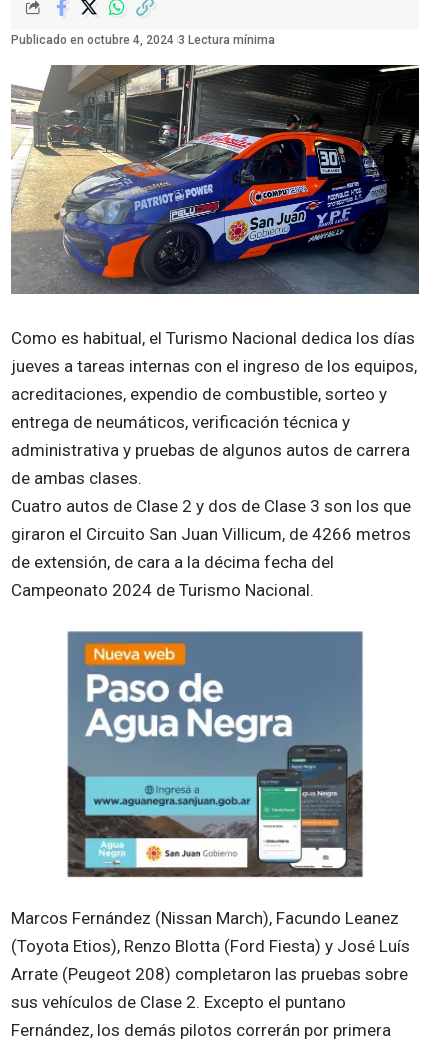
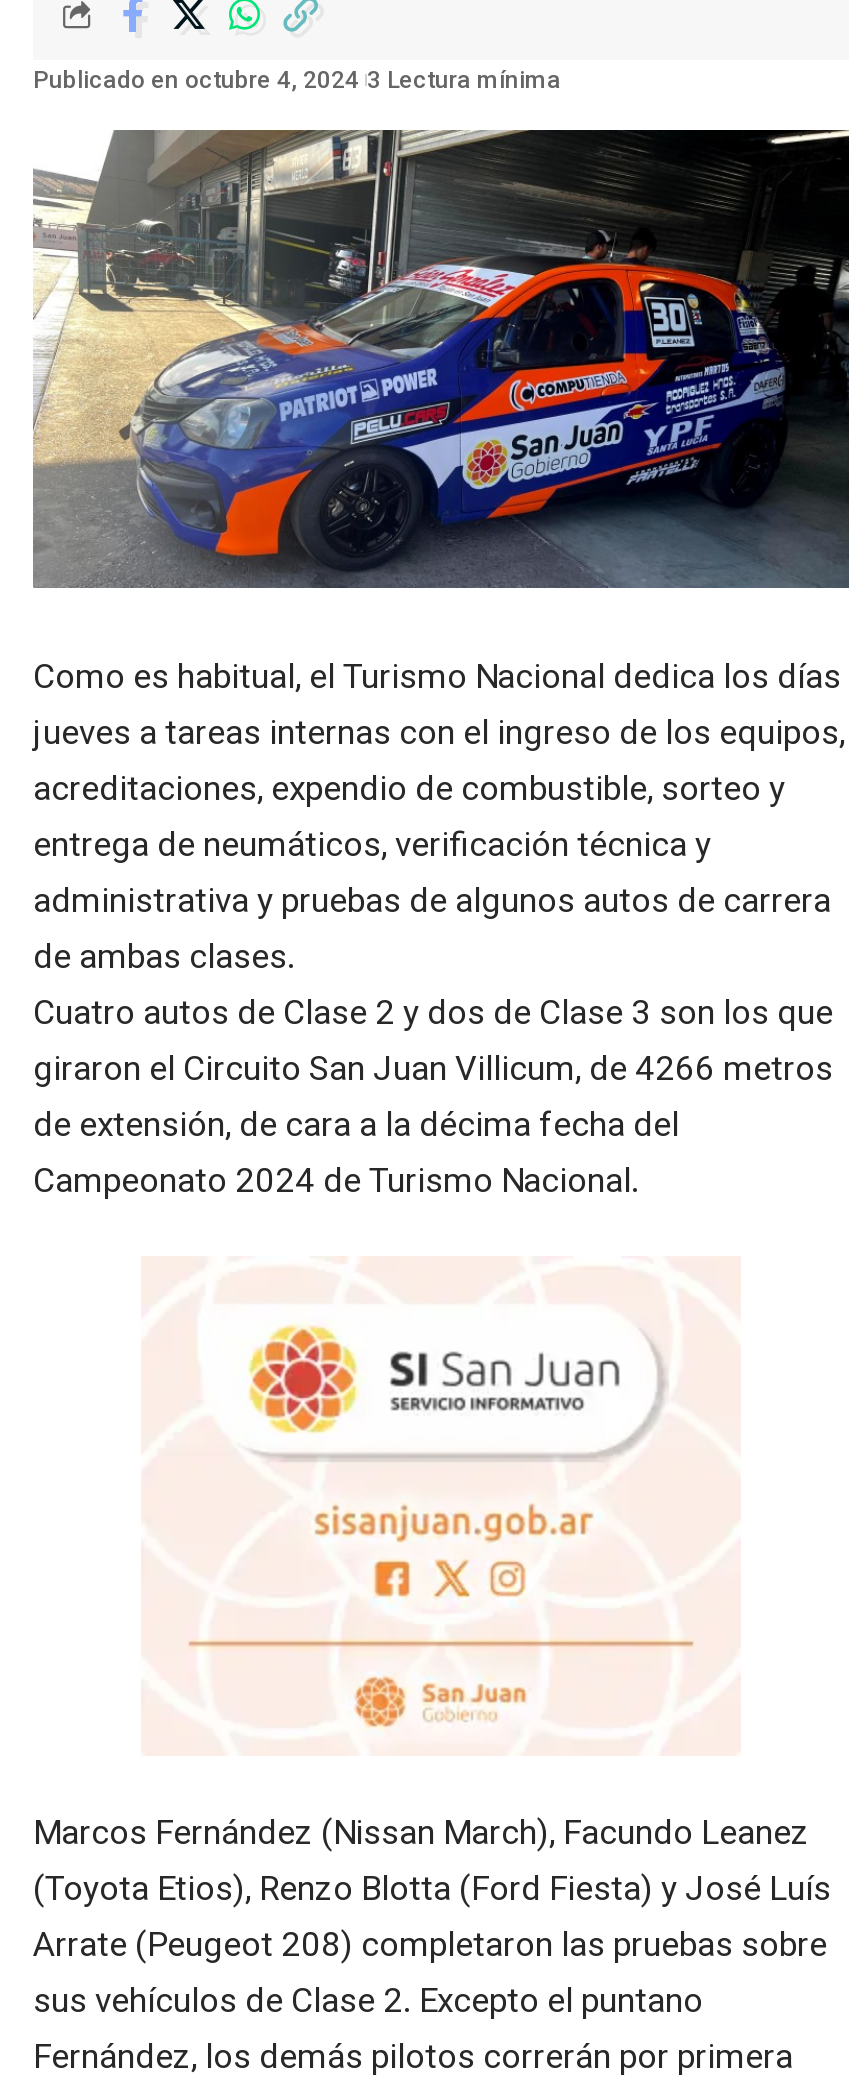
- [image]
+ [image]
